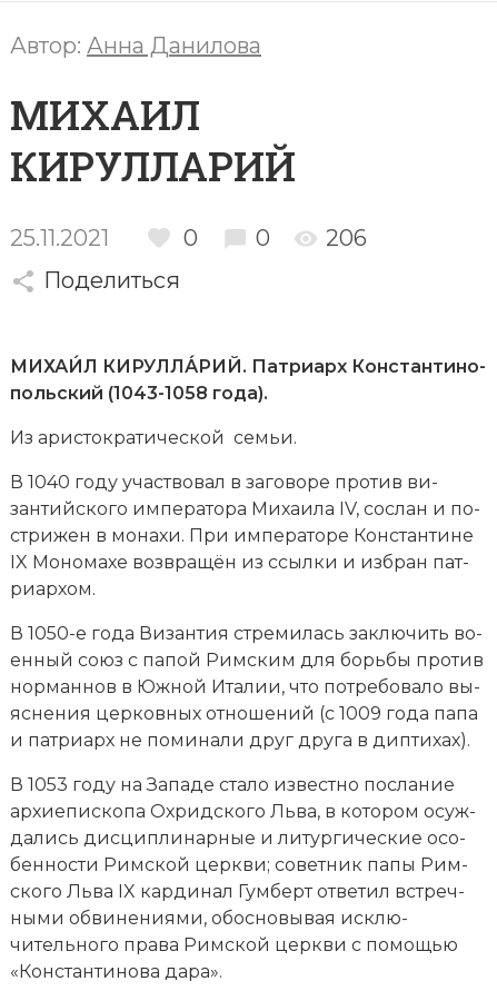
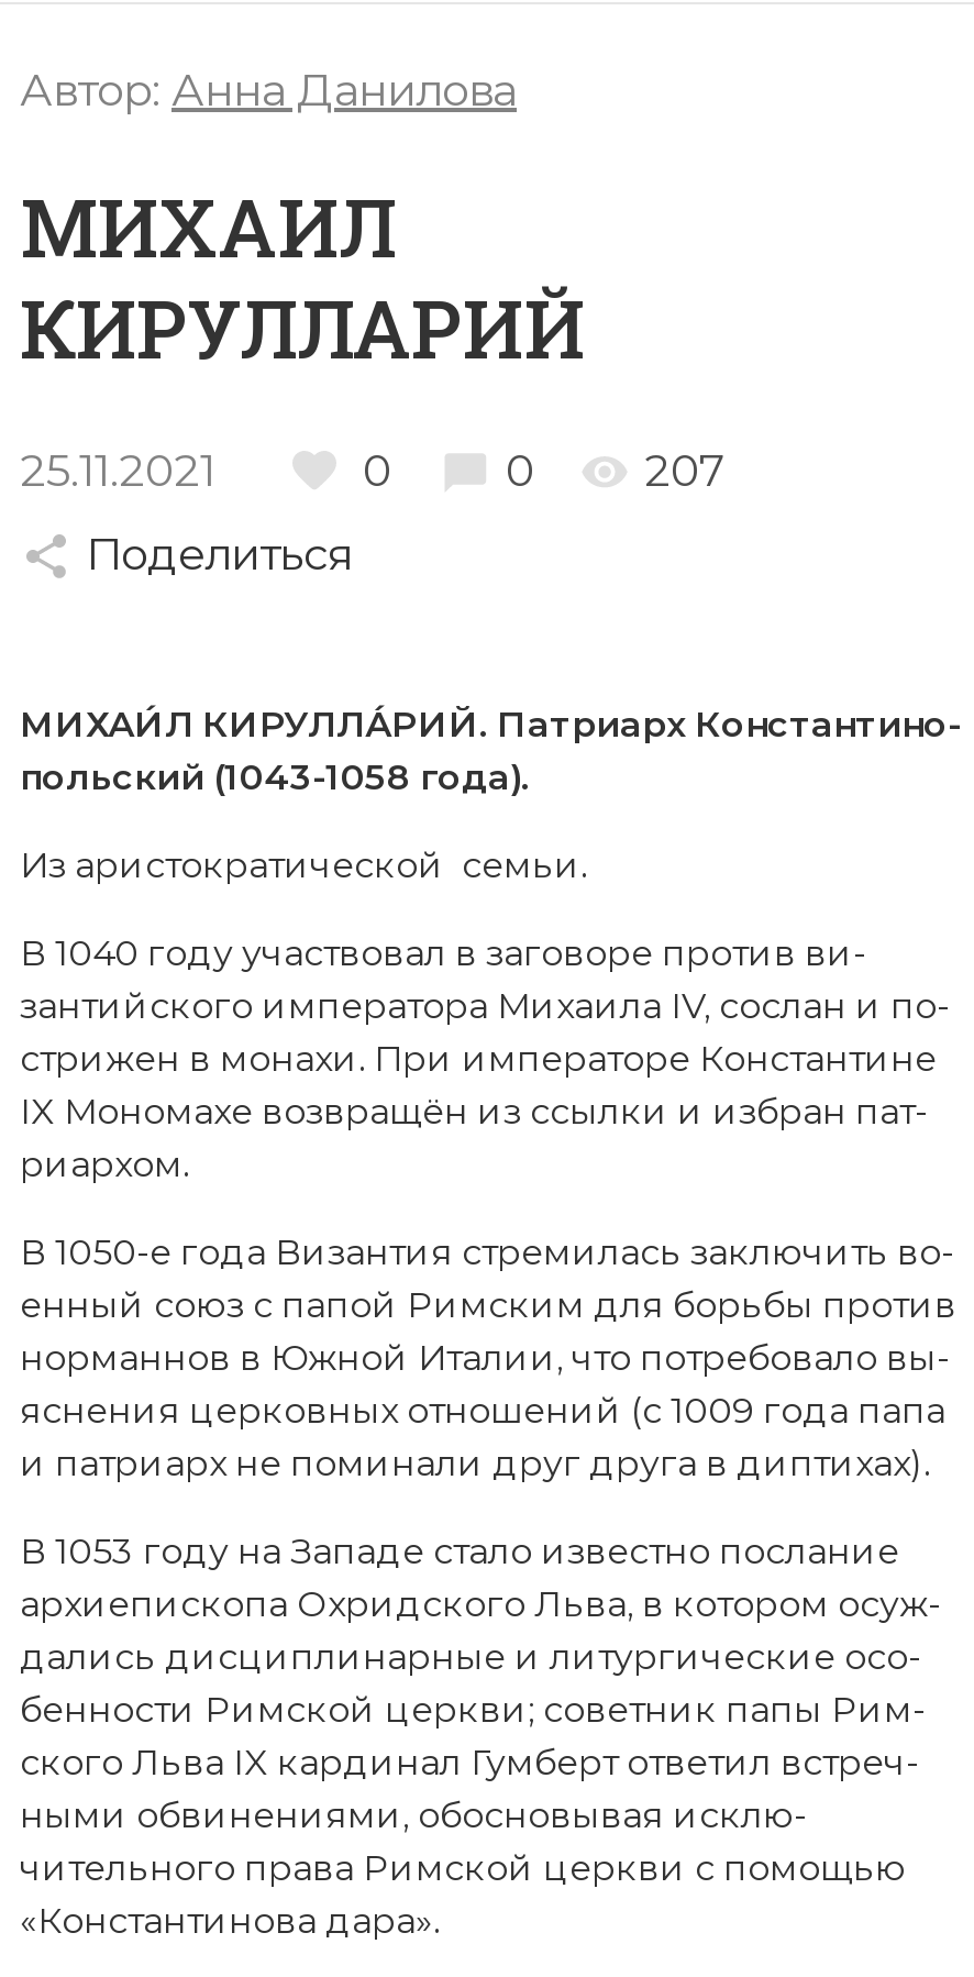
- 206
+ 207
